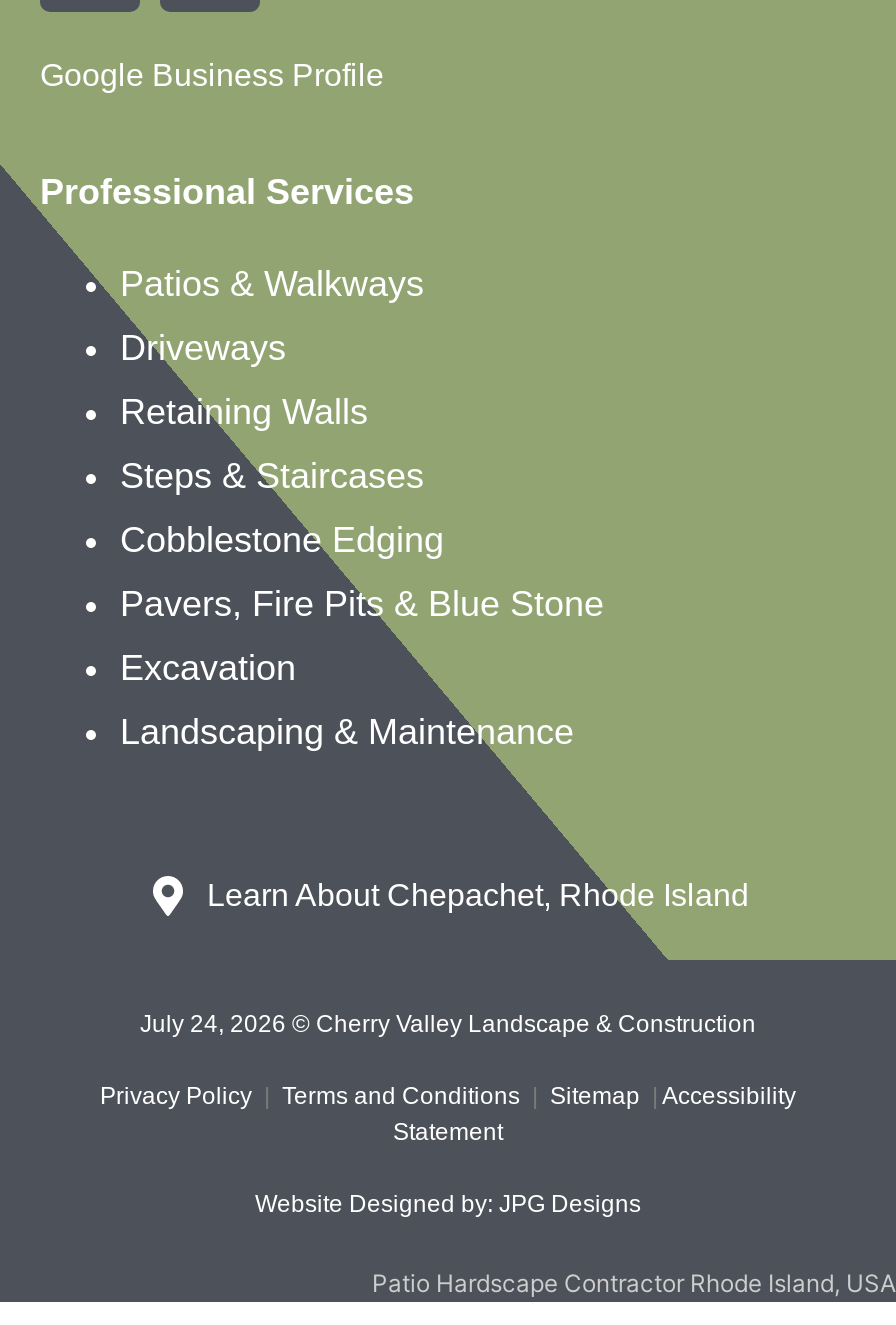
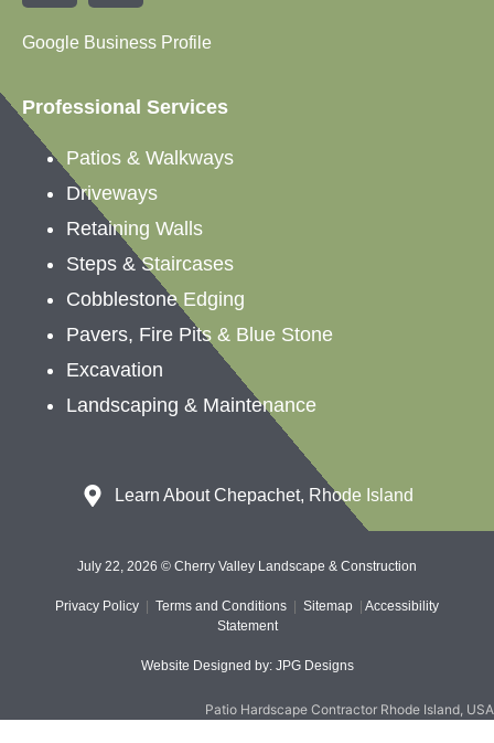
- July 24, 2026 © Cherry Valley Landscape & Construction
+ July 22, 2026 © Cherry Valley Landscape & Construction
